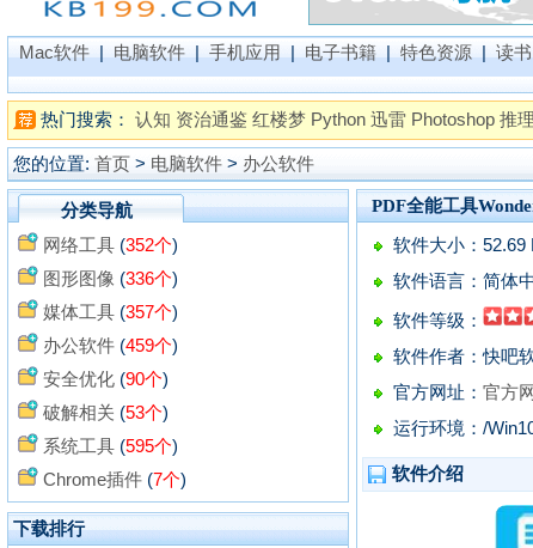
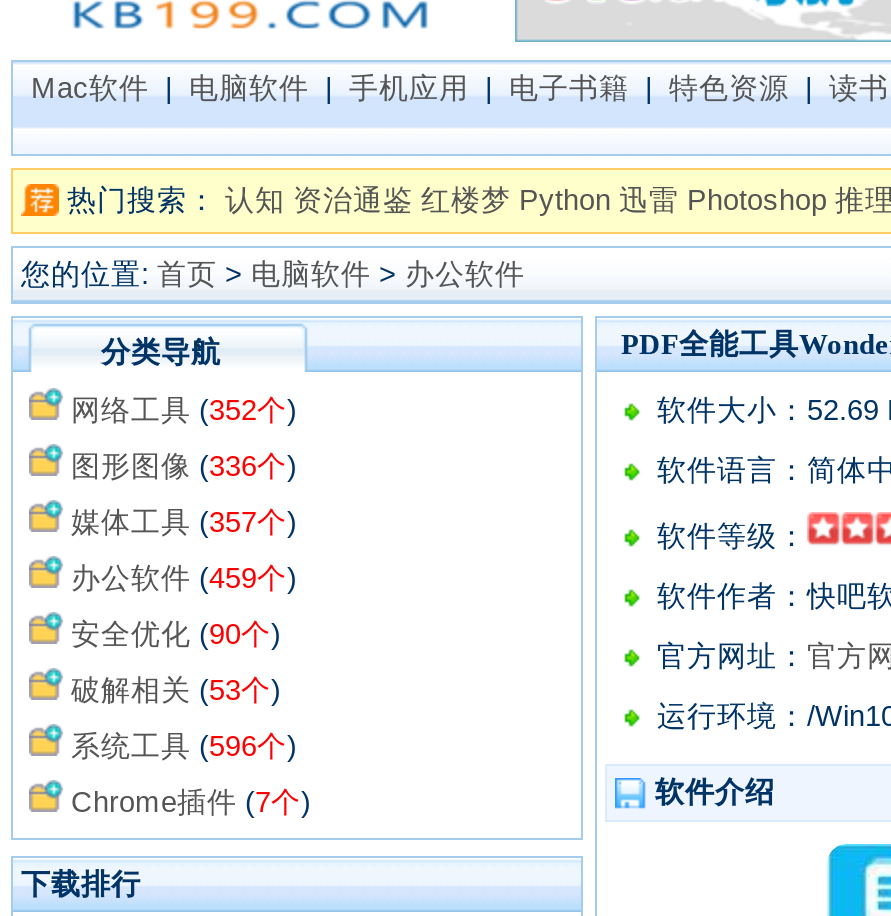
- 系统工具(595个)
+ 系统工具(596个)
